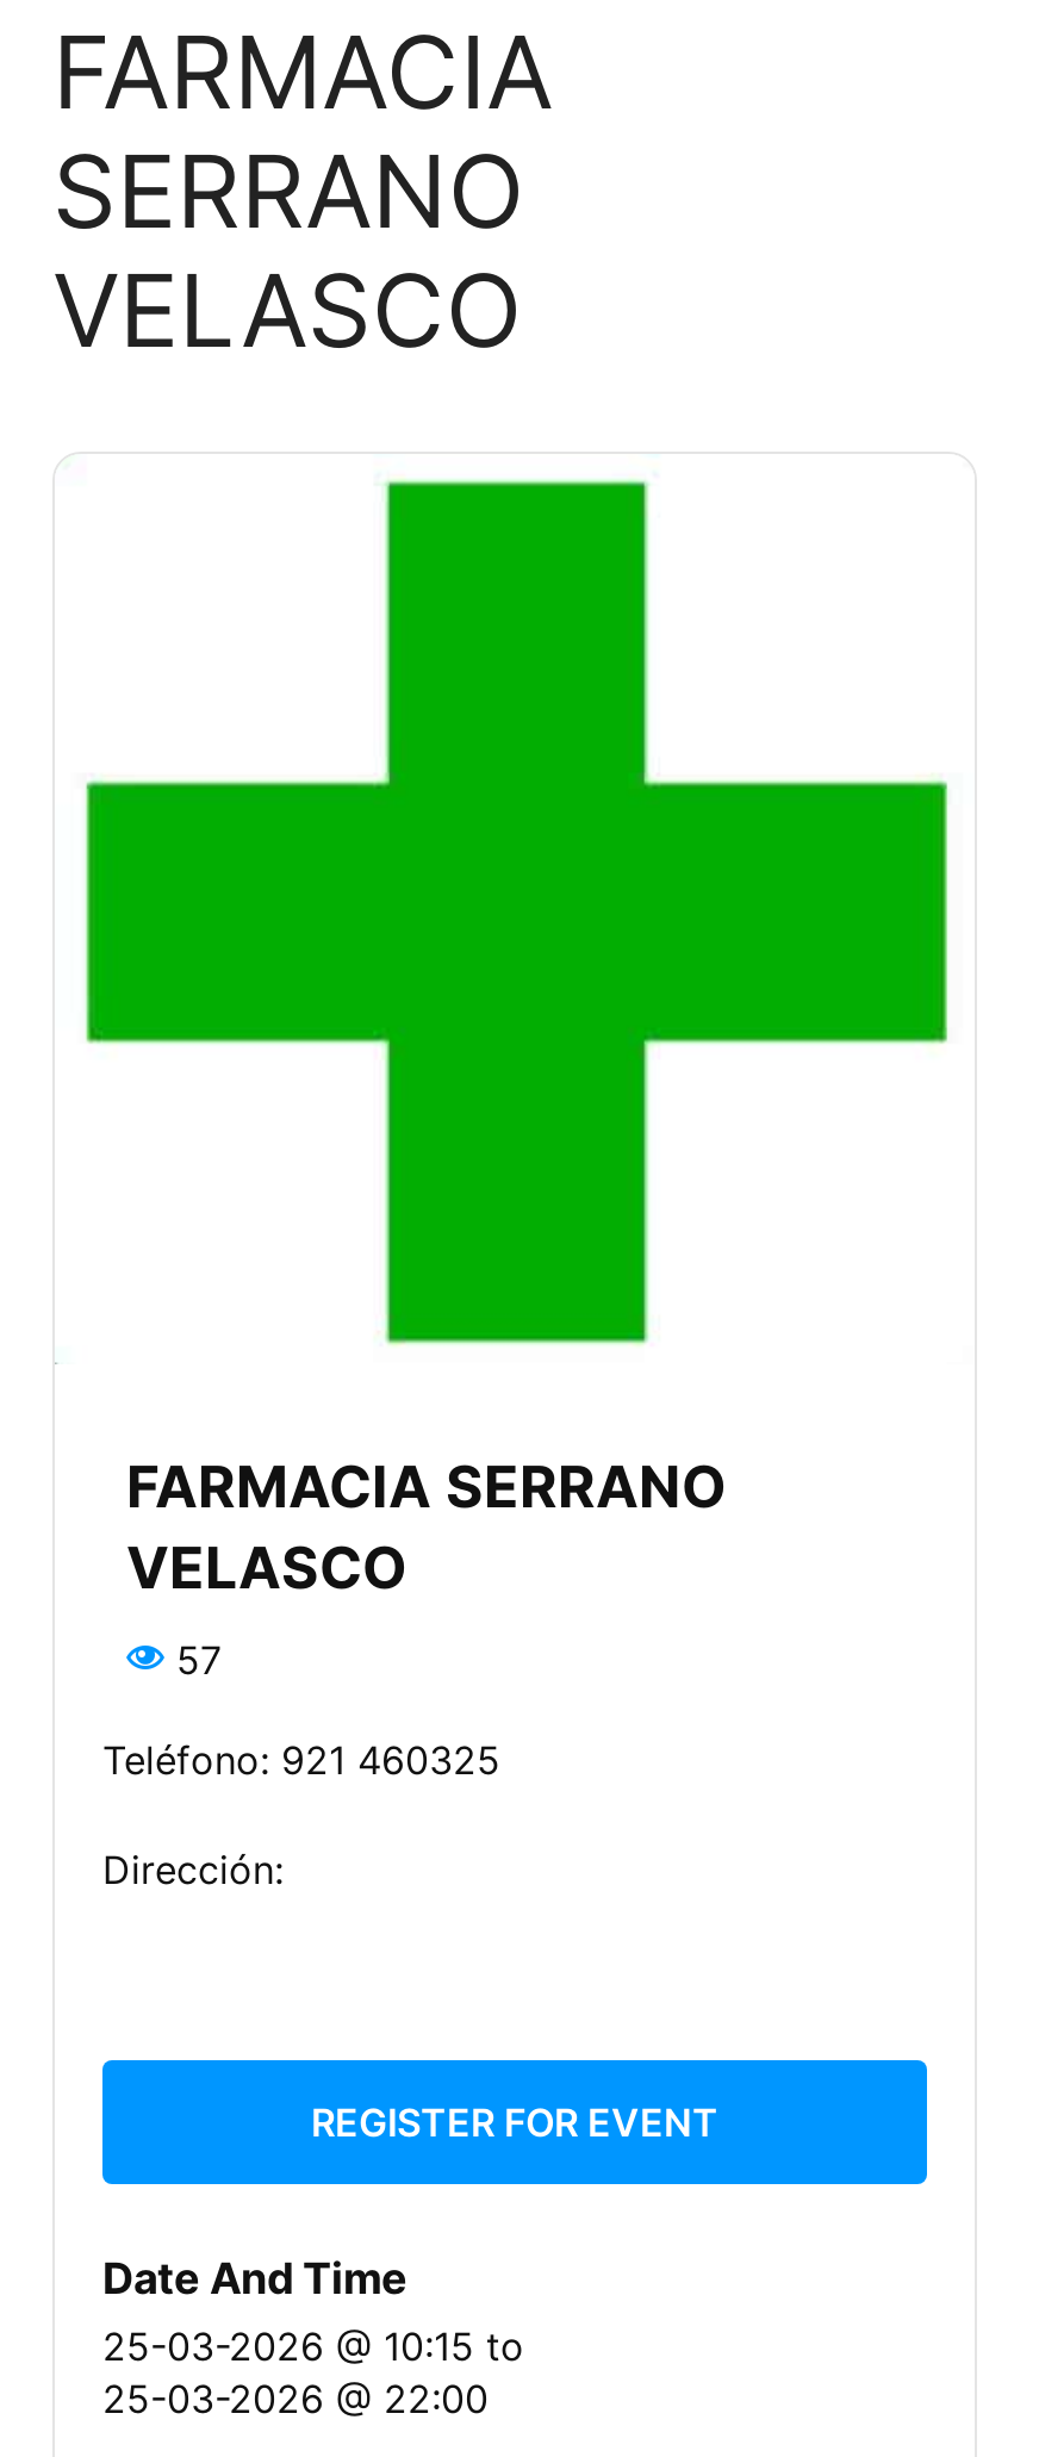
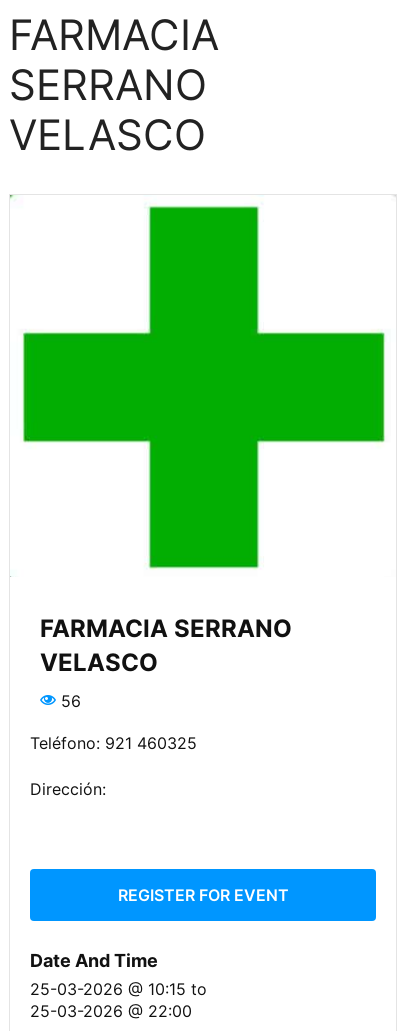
- 57
+ 56
